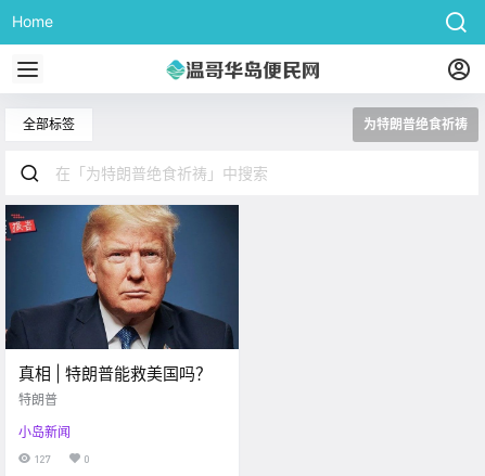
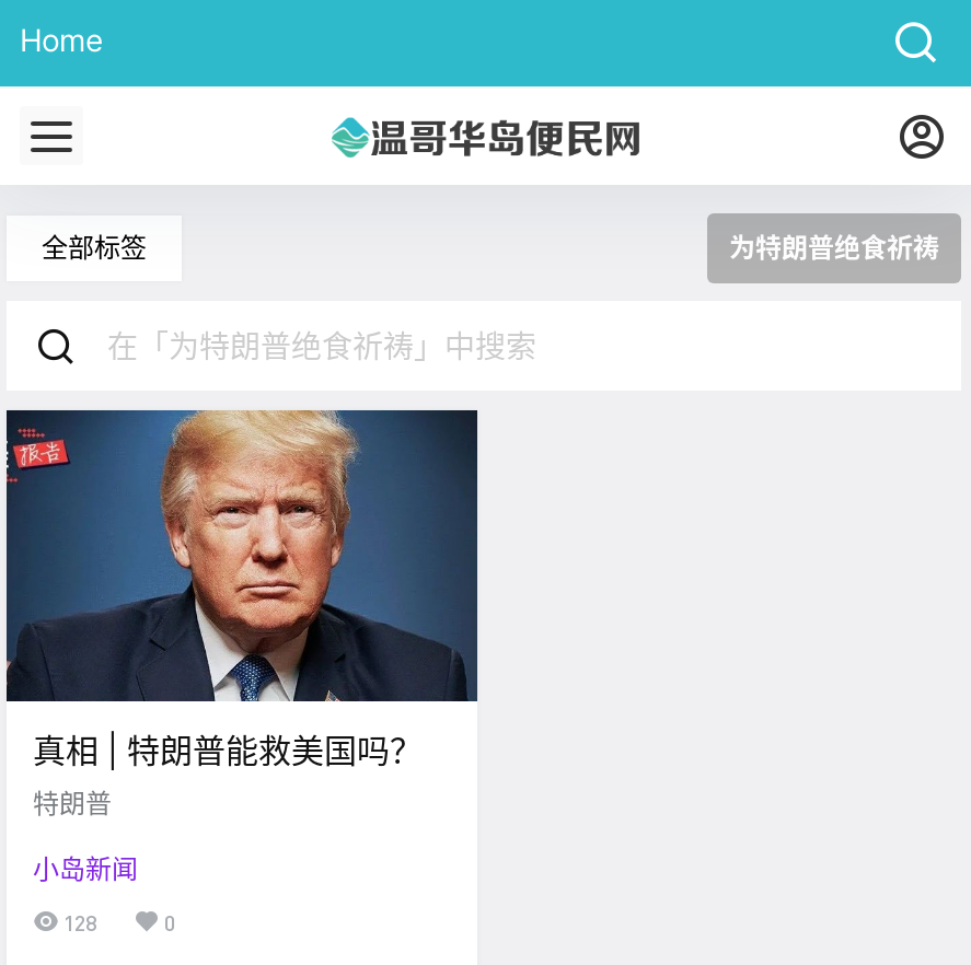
- 127
+ 128
